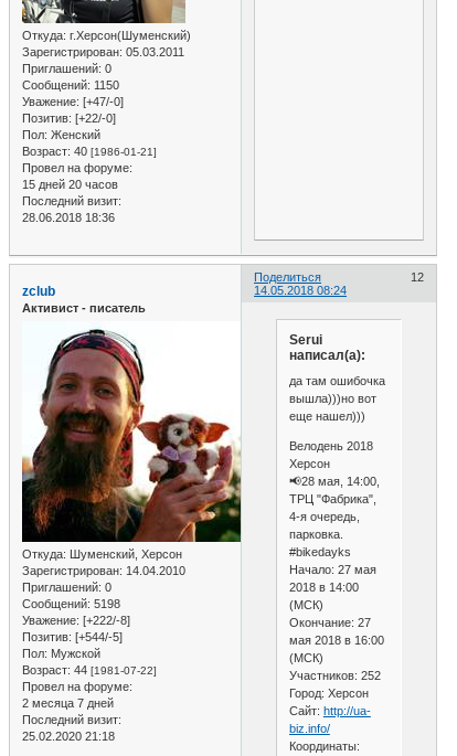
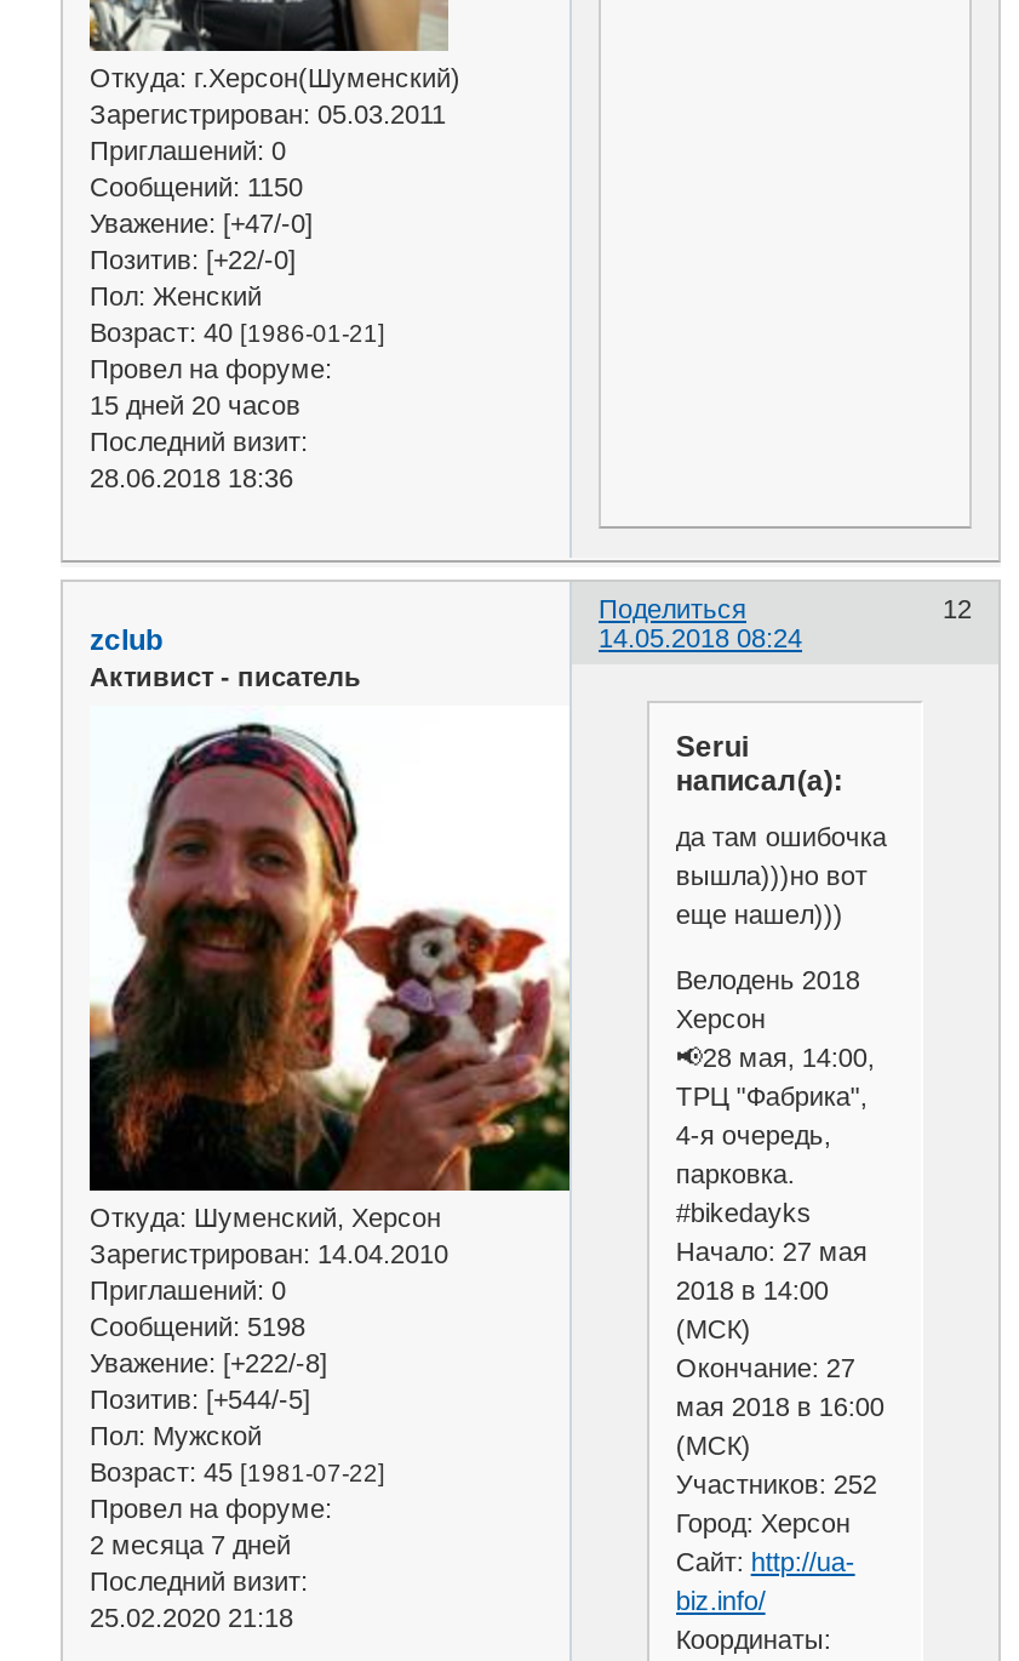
- Возраст: 44 [1981-07-22]
+ Возраст: 45 [1981-07-22]
